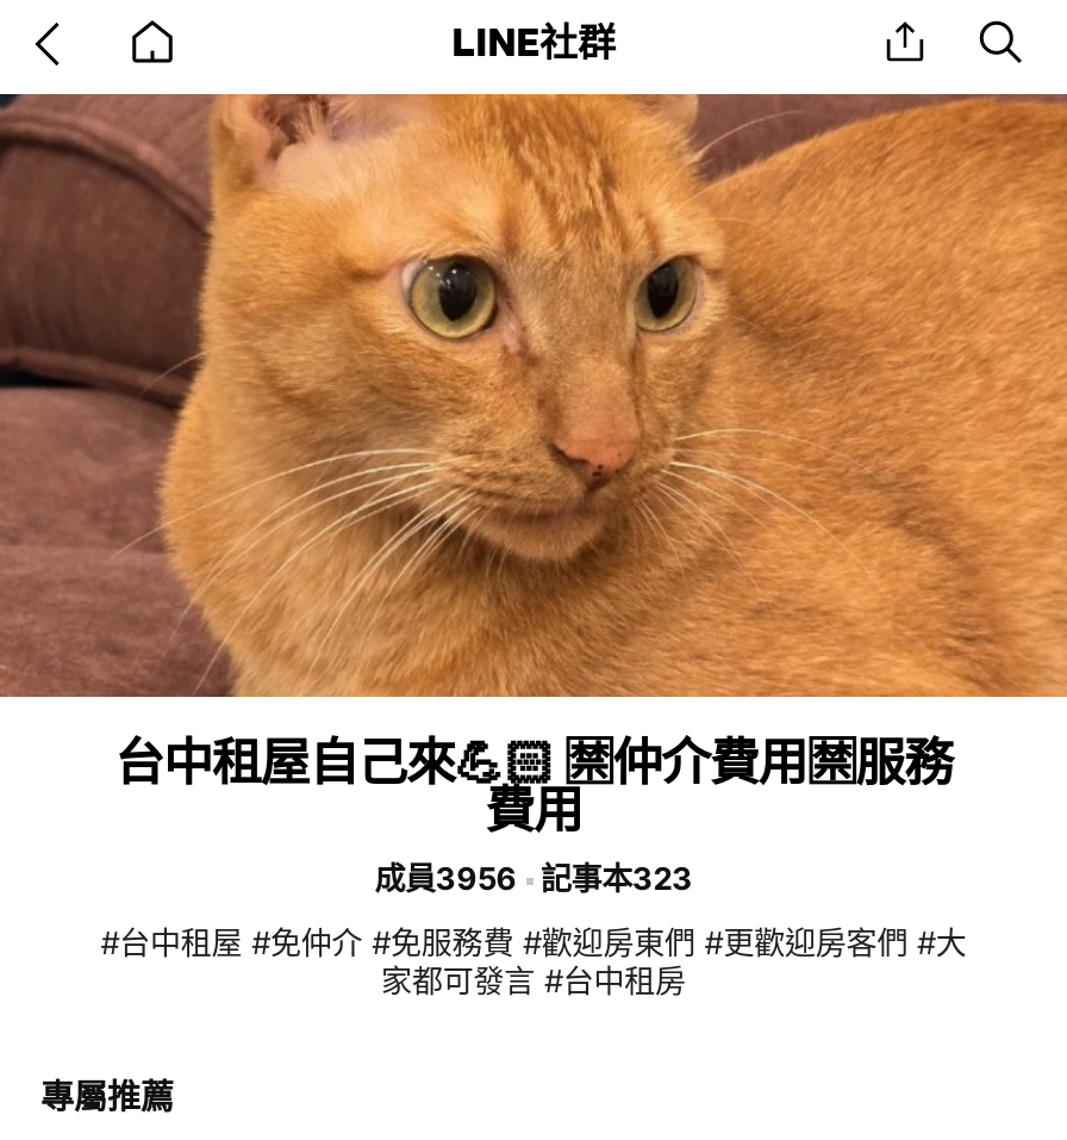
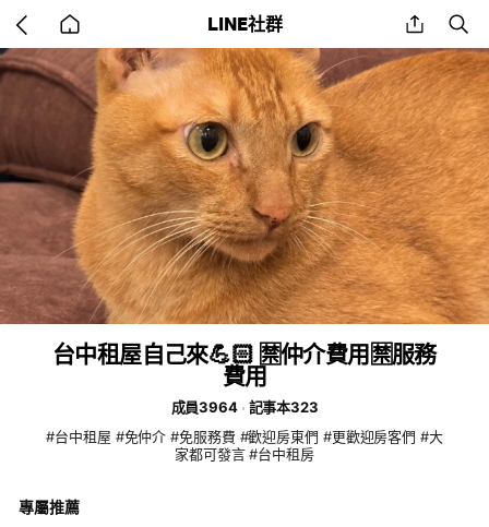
- 成員3956 記事本323
+ 成員3964 記事本323
